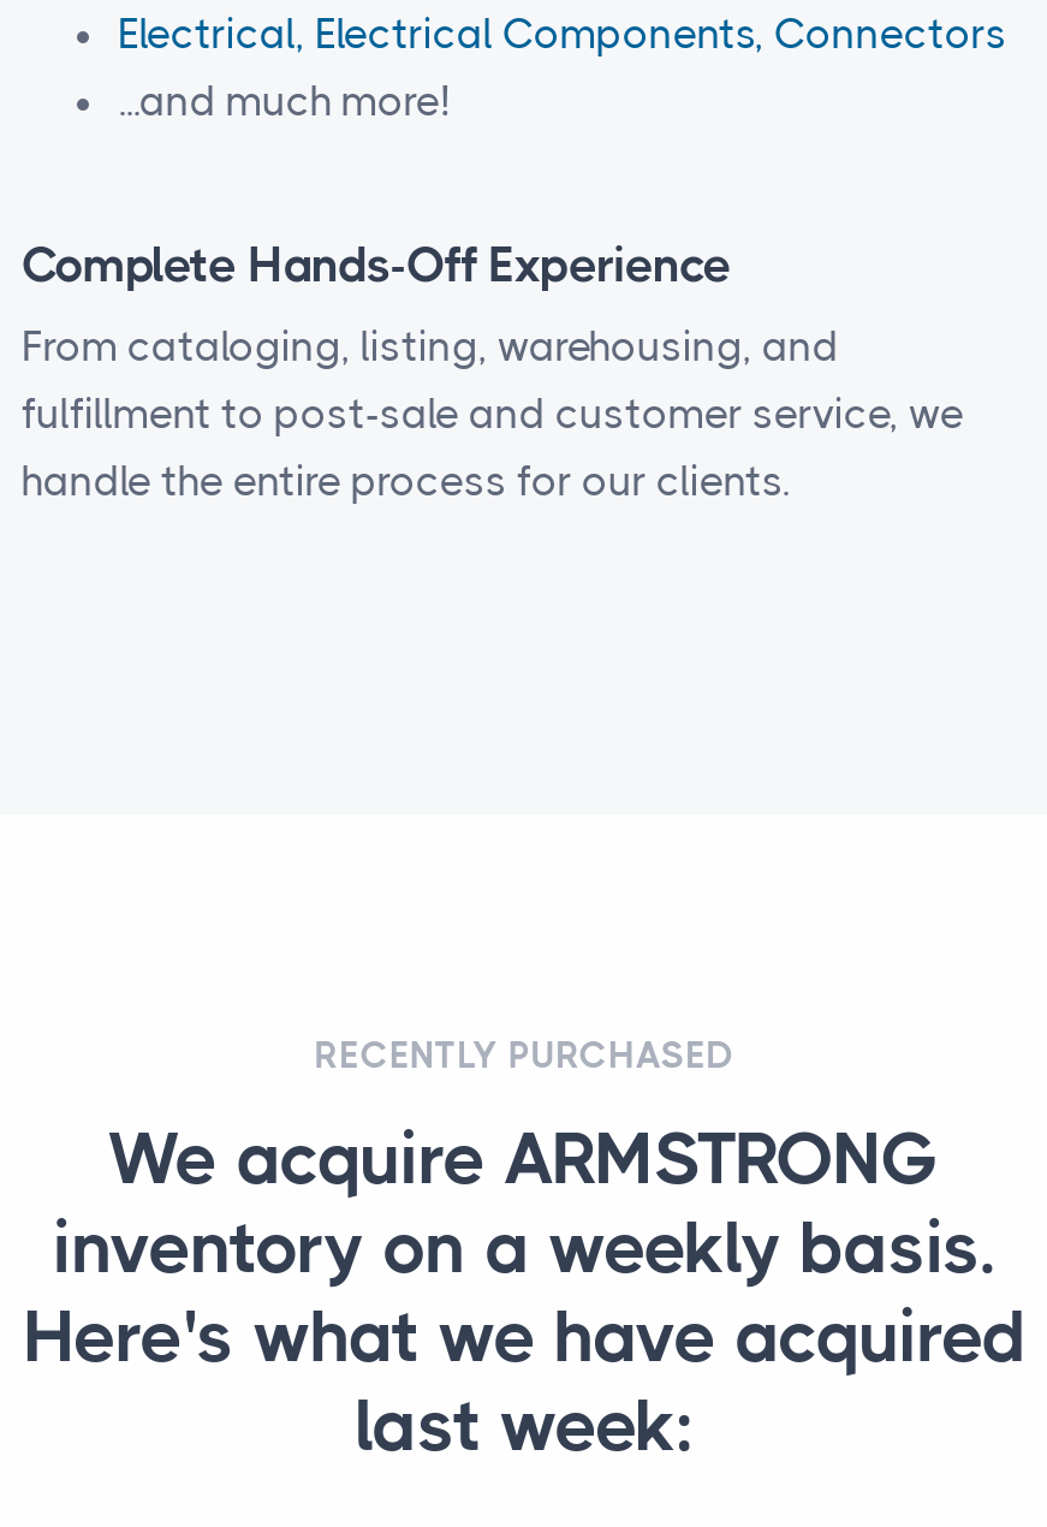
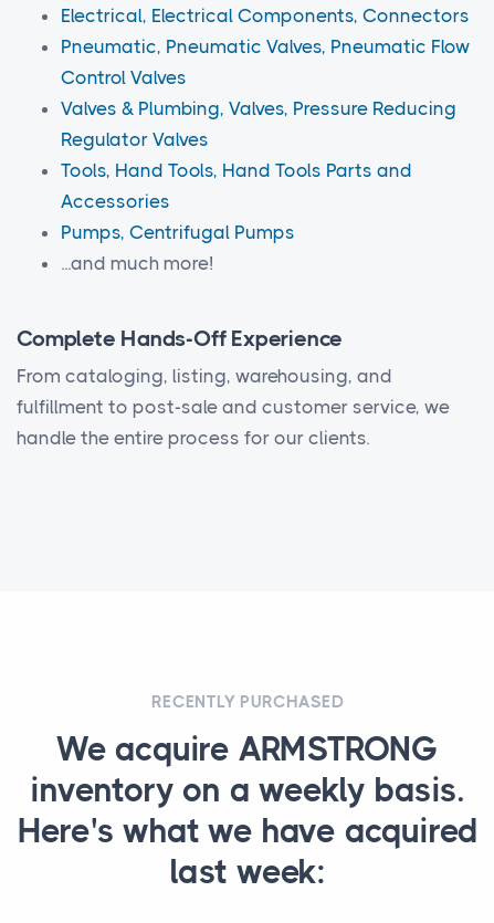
+ Pneumatic, Pneumatic Valves, Pneumatic Flow
+ Control Valves
+ Valves & Plumbing, Valves, Pressure Reducing
+ Regulator Valves
+ Tools, Hand Tools, Hand Tools Parts and
+ Accessories
+ Pumps, Centrifugal Pumps
